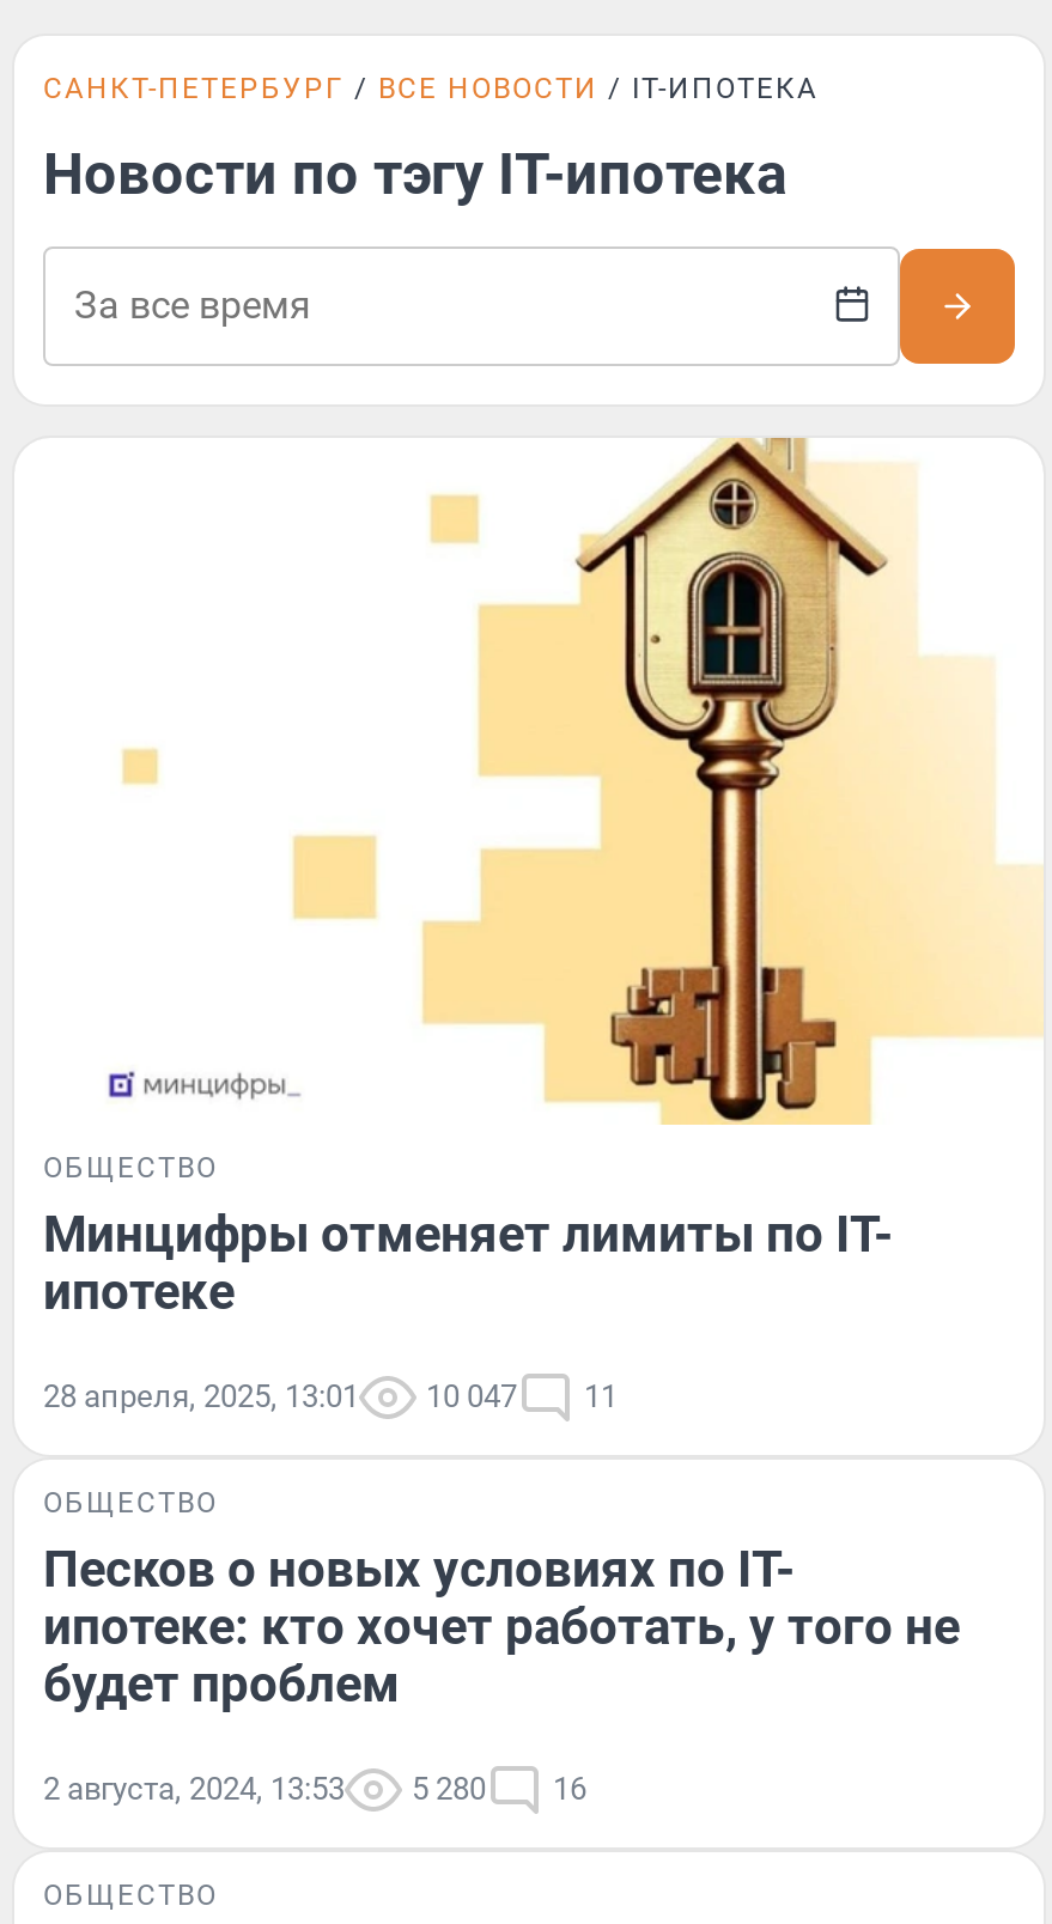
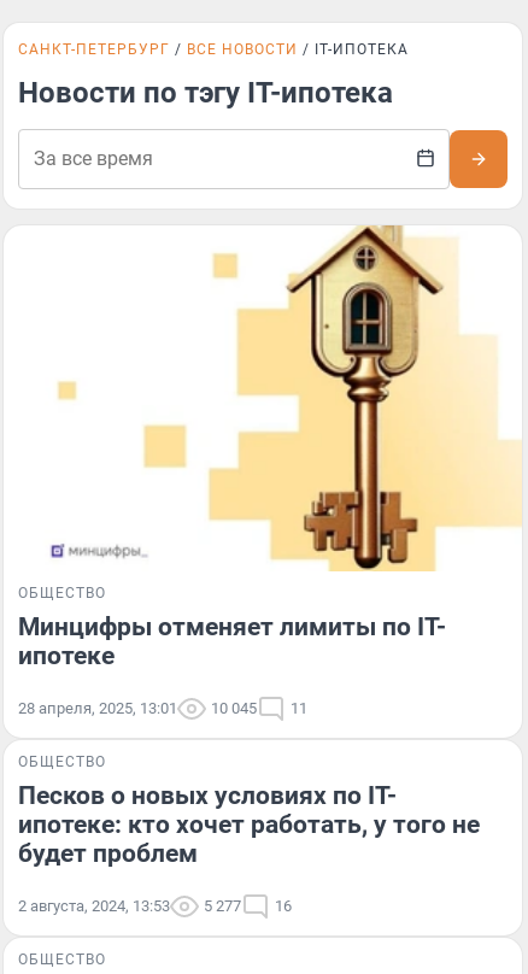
- 28 апреля, 2025, 13:01 10 047 11
+ 28 апреля, 2025, 13:01 10 045 11

- 2 августа, 2024, 13:53 5 280 16
+ 2 августа, 2024, 13:53 5 277 16
